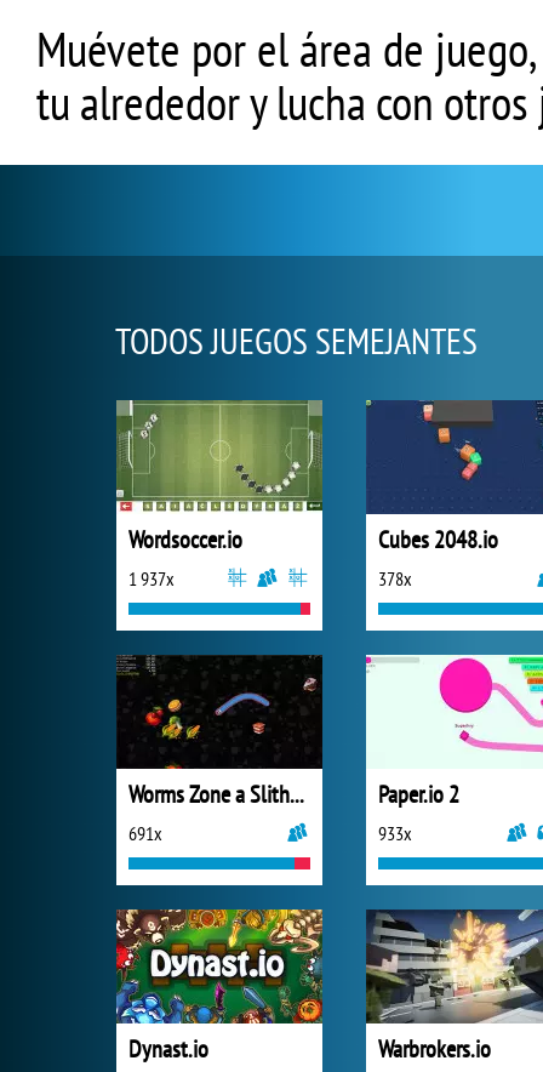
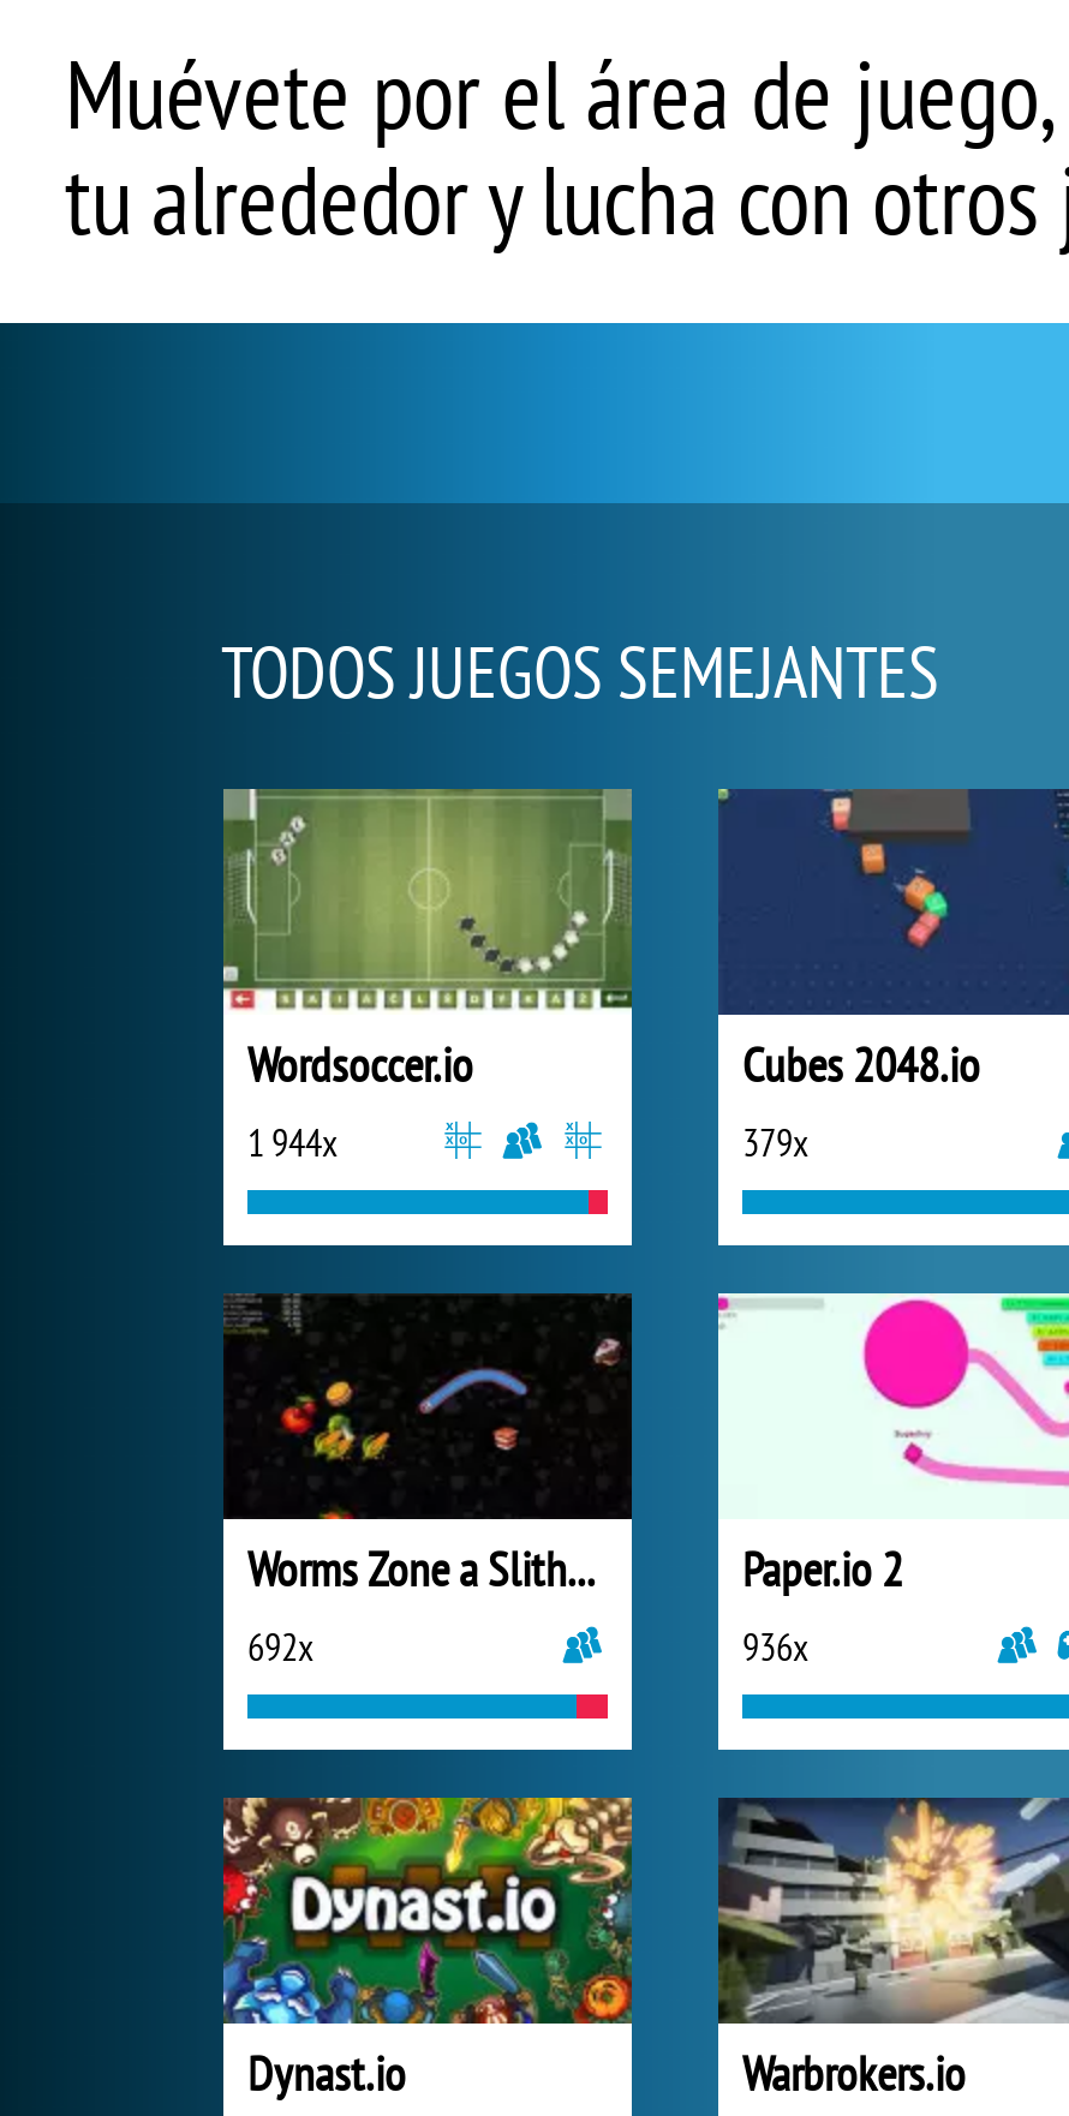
- 1 937x
+ 1 944x

- 378x
+ 379x

- 691x
+ 692x

- 933x
+ 936x
